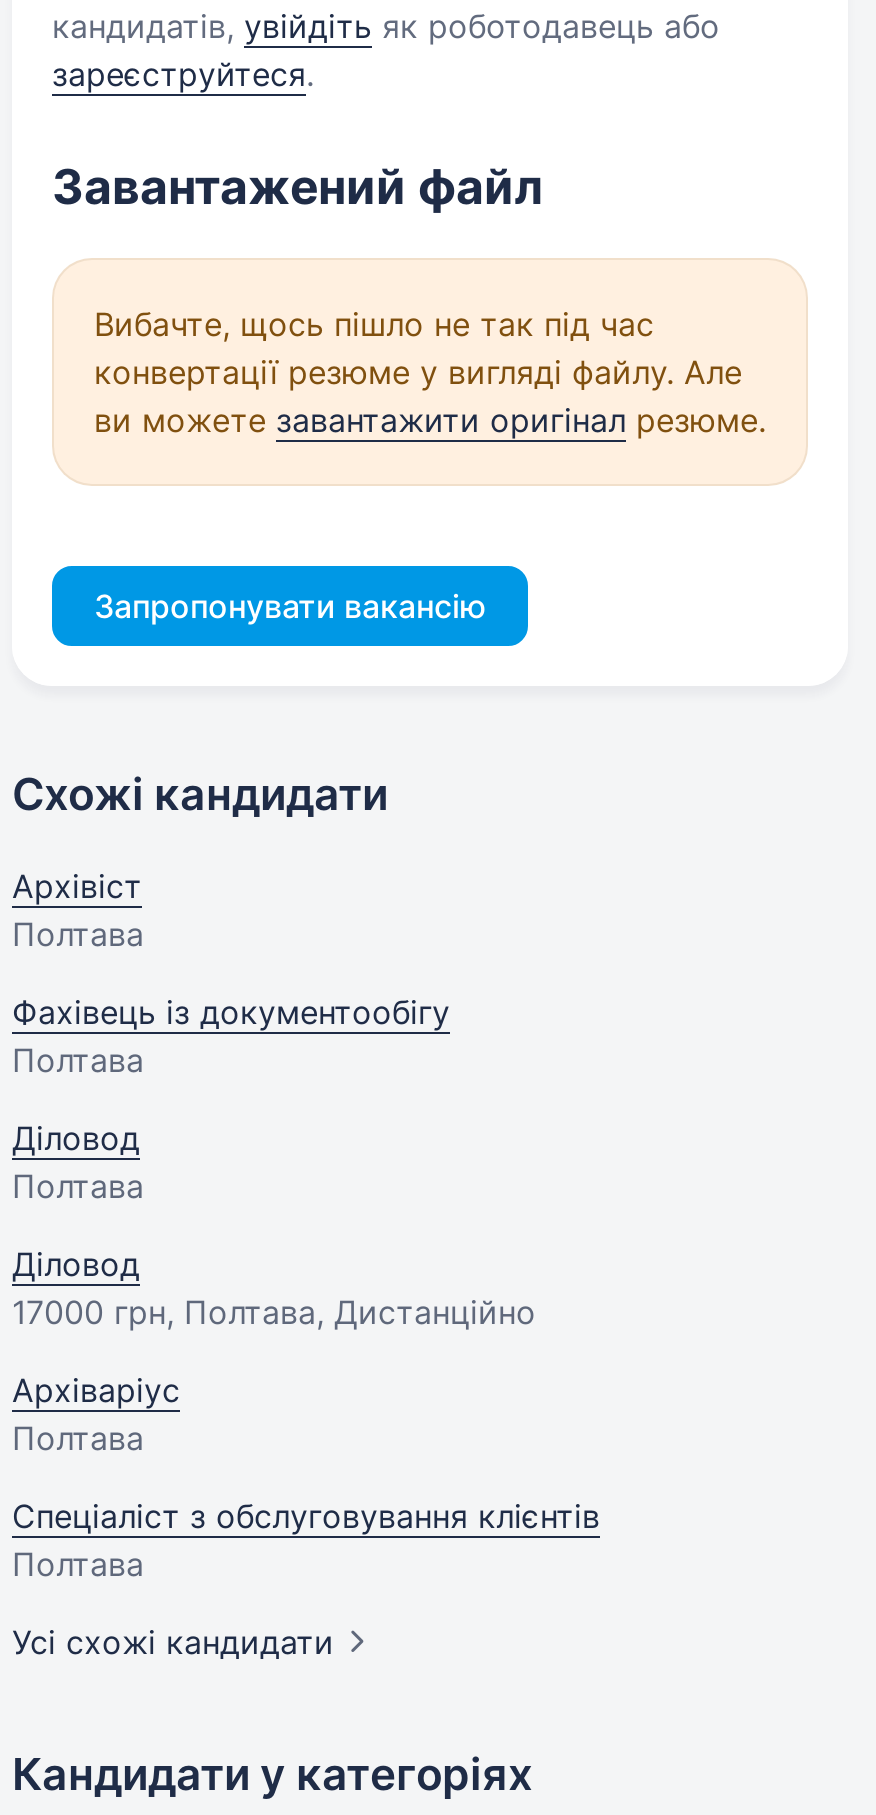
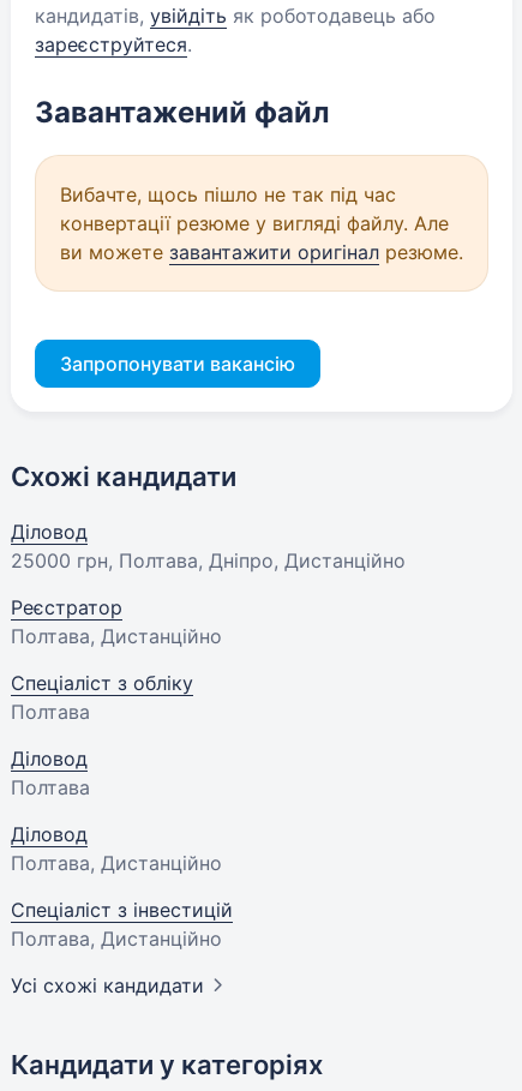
- Архівіст
- Полтава
- Фахівець із документообігу
+ Діловод
+ 25000 грн, Полтава, Дніпро, Дистанційно
+ Реєстратор
+ Полтава, Дистанційно
+ Спеціаліст з обліку

moved down: Полтава | Діловод | Полтава | Діловод

- 17000 грн, Полтава, Дистанційно
- Архіваріус
- Полтава
- Спеціаліст з обслуговування клієнтів
- Полтава
+ Полтава, Дистанційно
+ Спеціаліст з інвестицій
+ Полтава, Дистанційно
